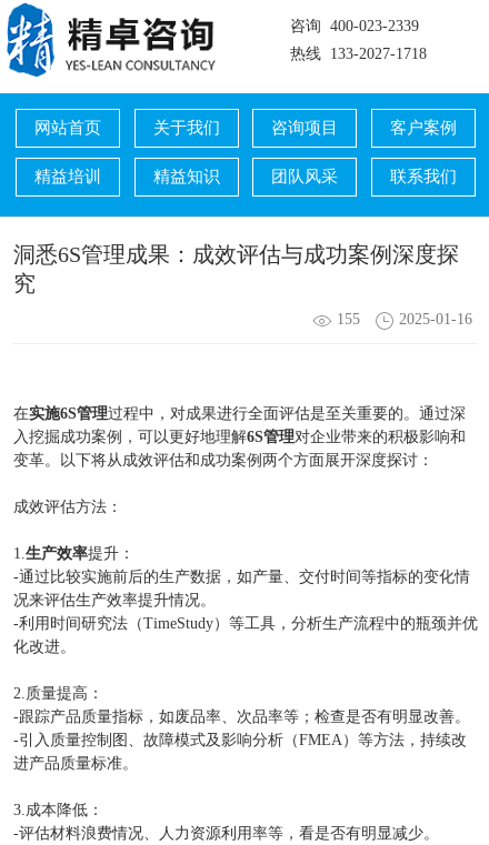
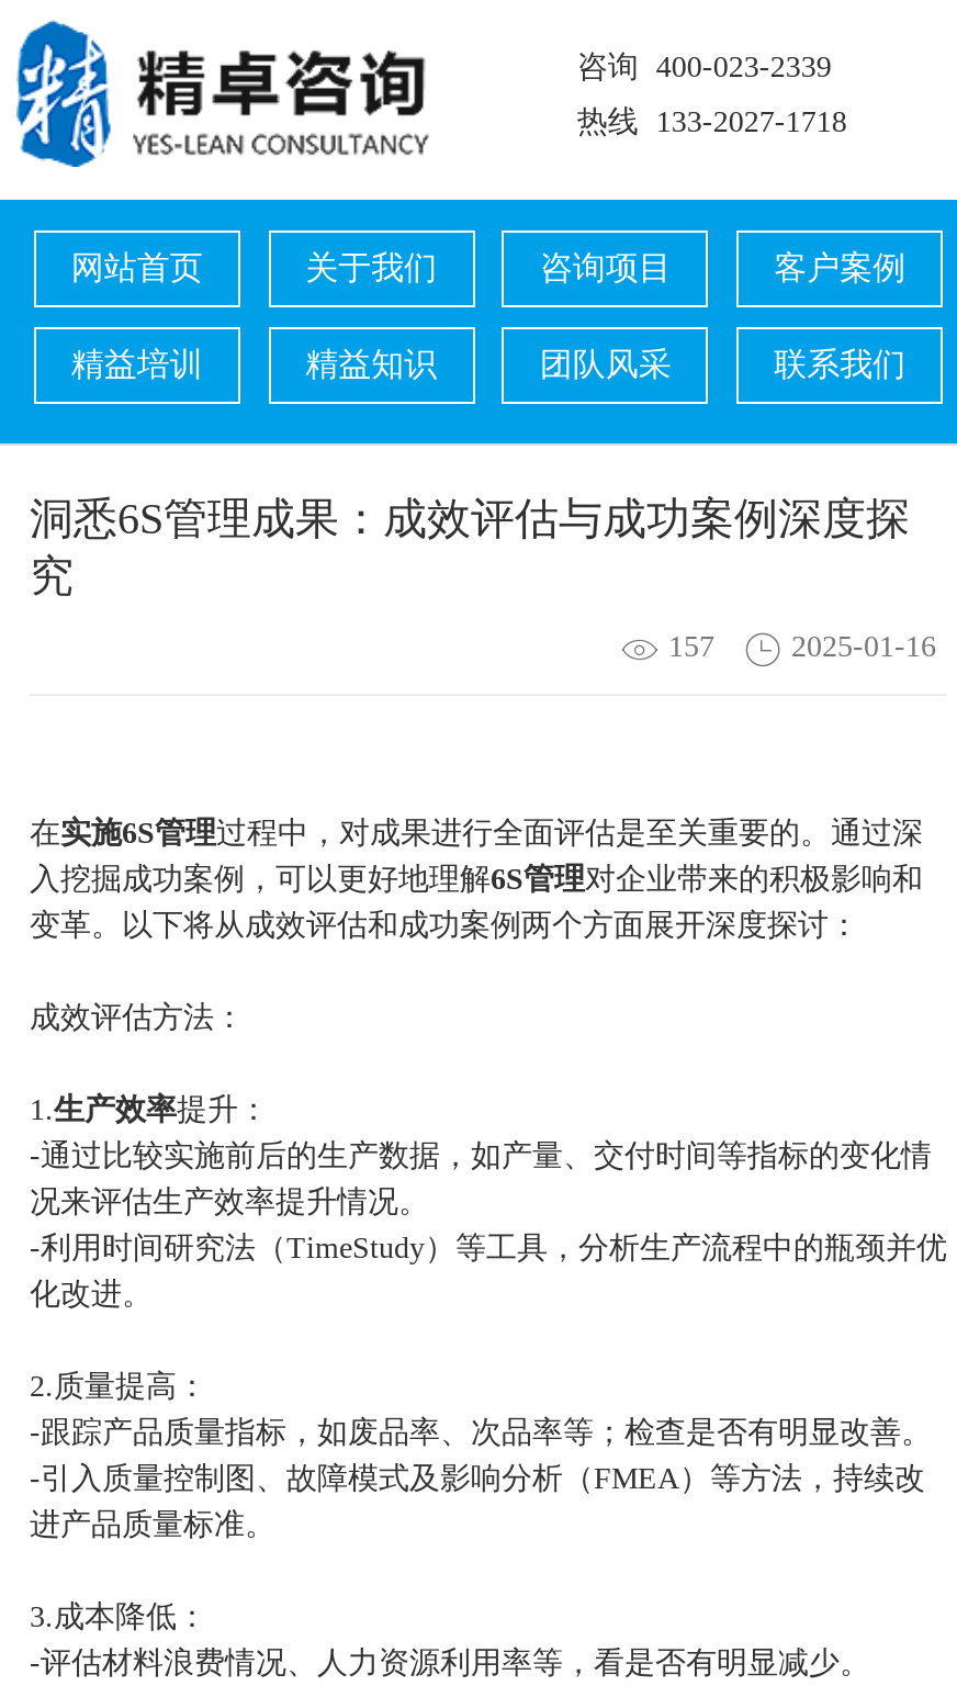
- 155
+ 157
